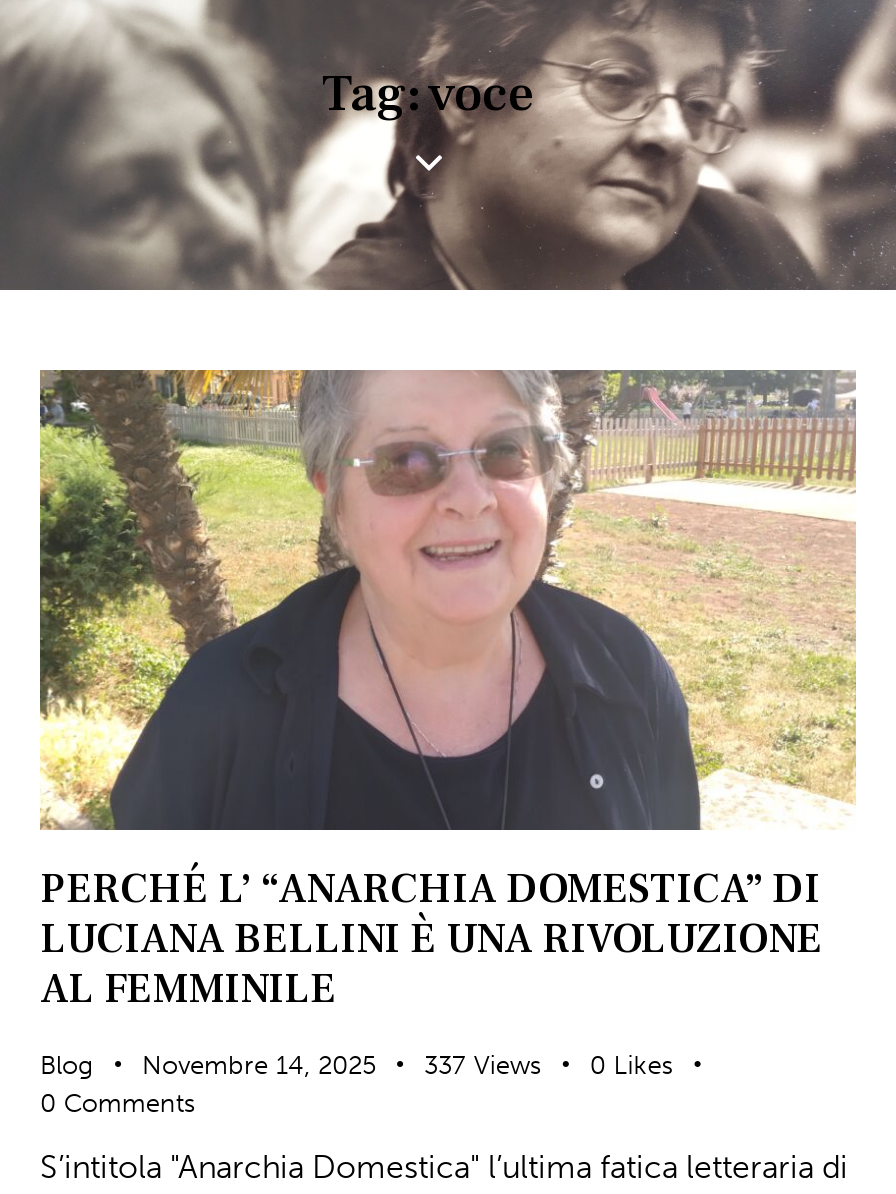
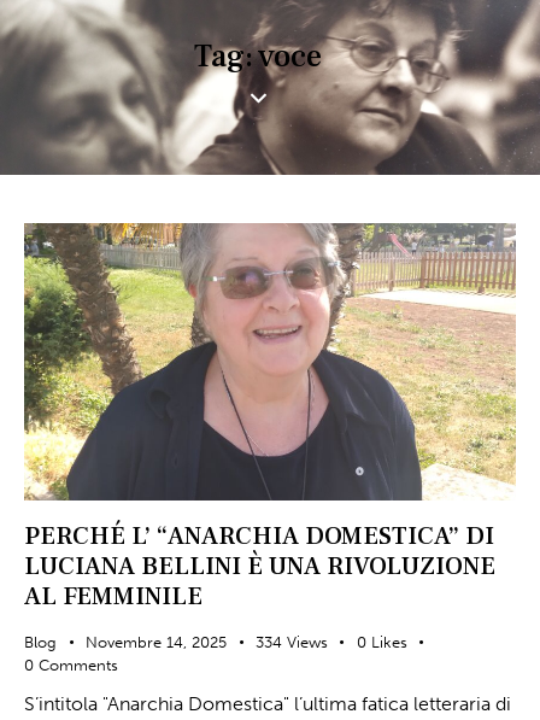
- Blog Novembre 14, 2025 337 Views 0 Likes
+ Blog Novembre 14, 2025 334 Views 0 Likes
